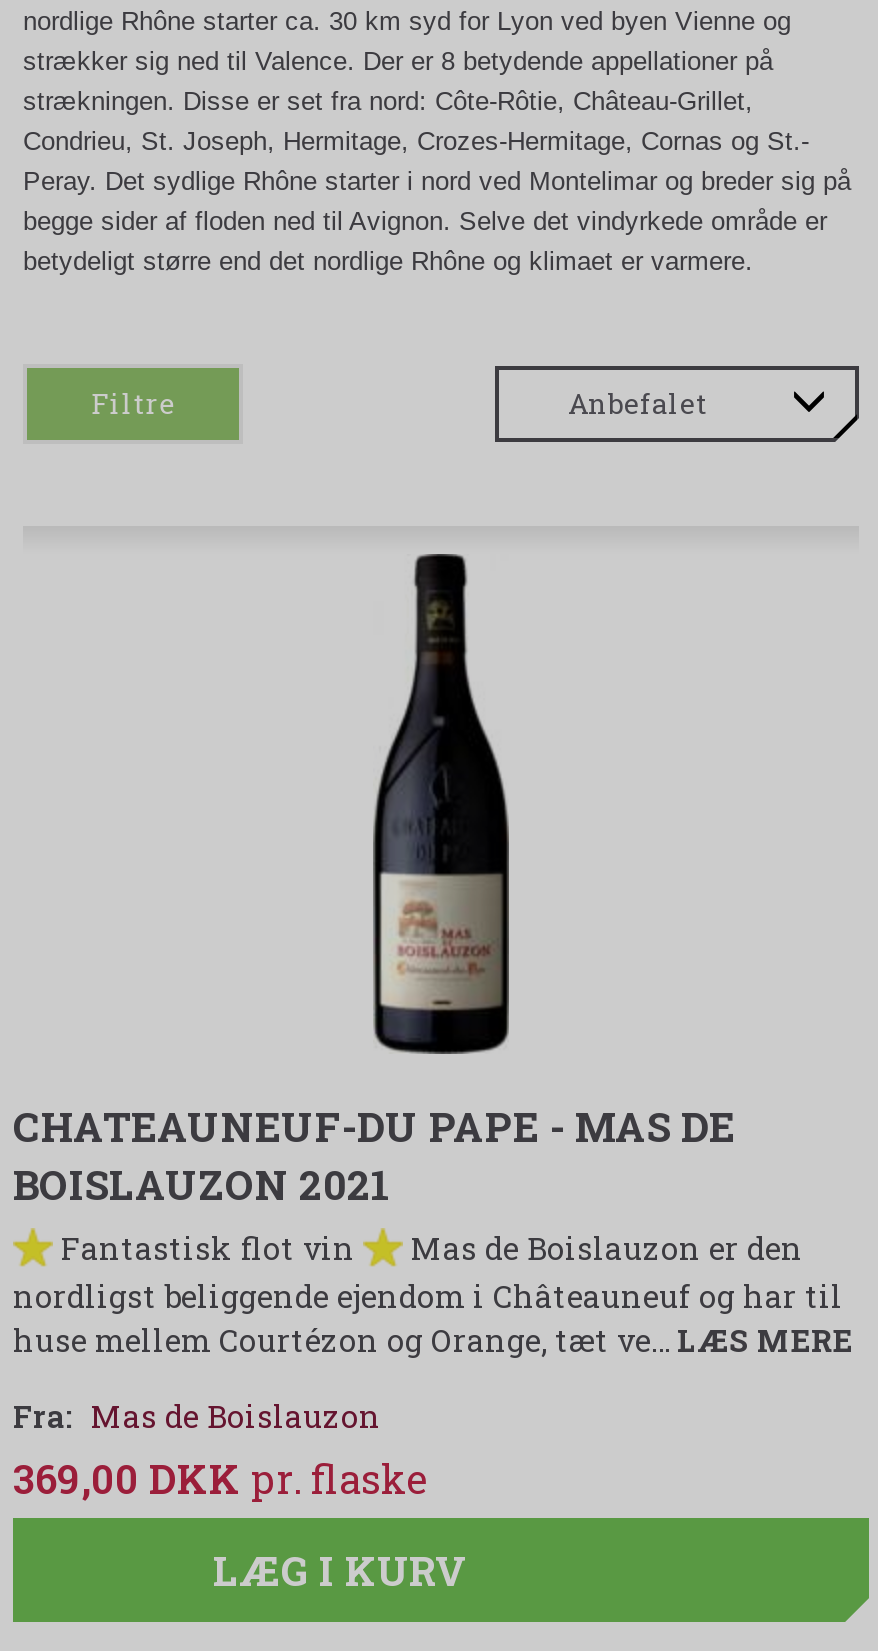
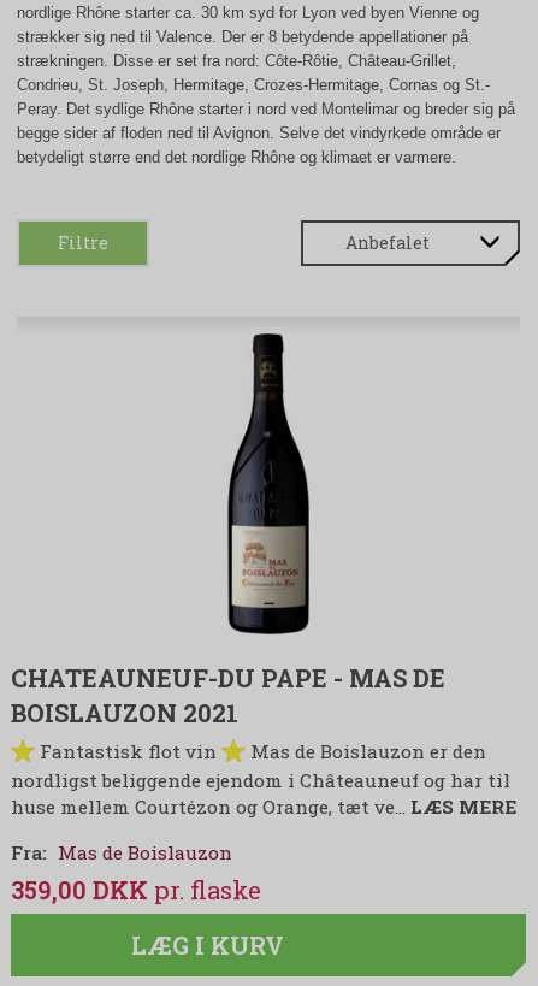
- 369,00 DKK
+ 359,00 DKK
